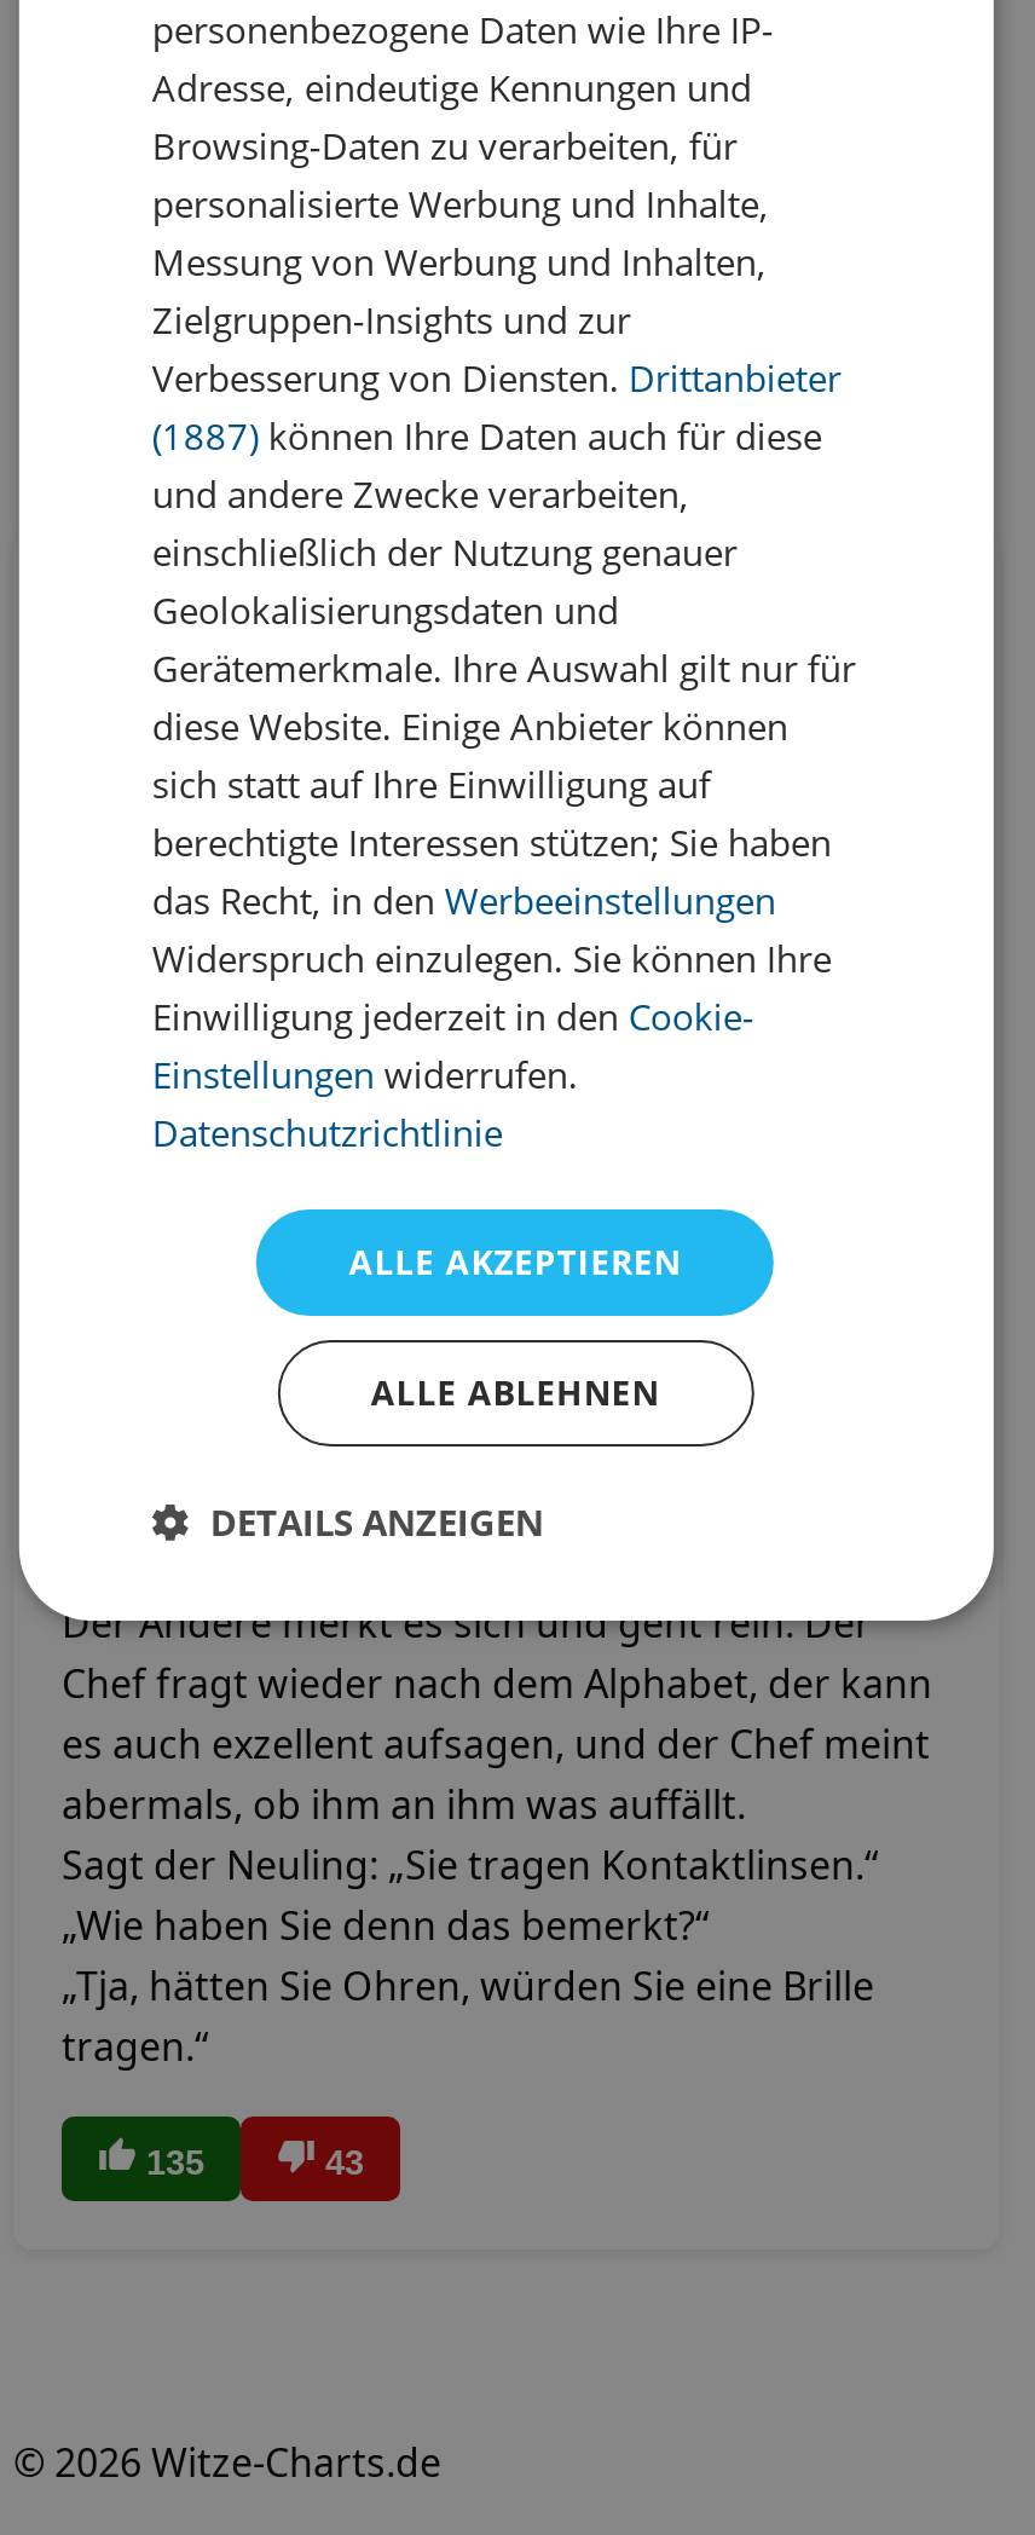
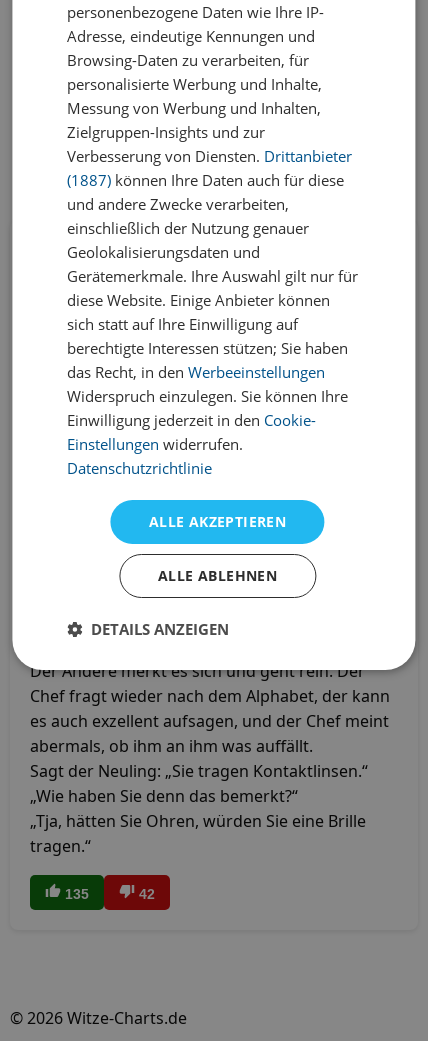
- 43
+ 42
